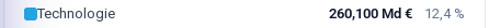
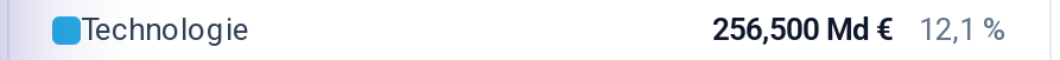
- 260,100 Md €
+ 256,500 Md €

- 12,4 %
+ 12,1 %
